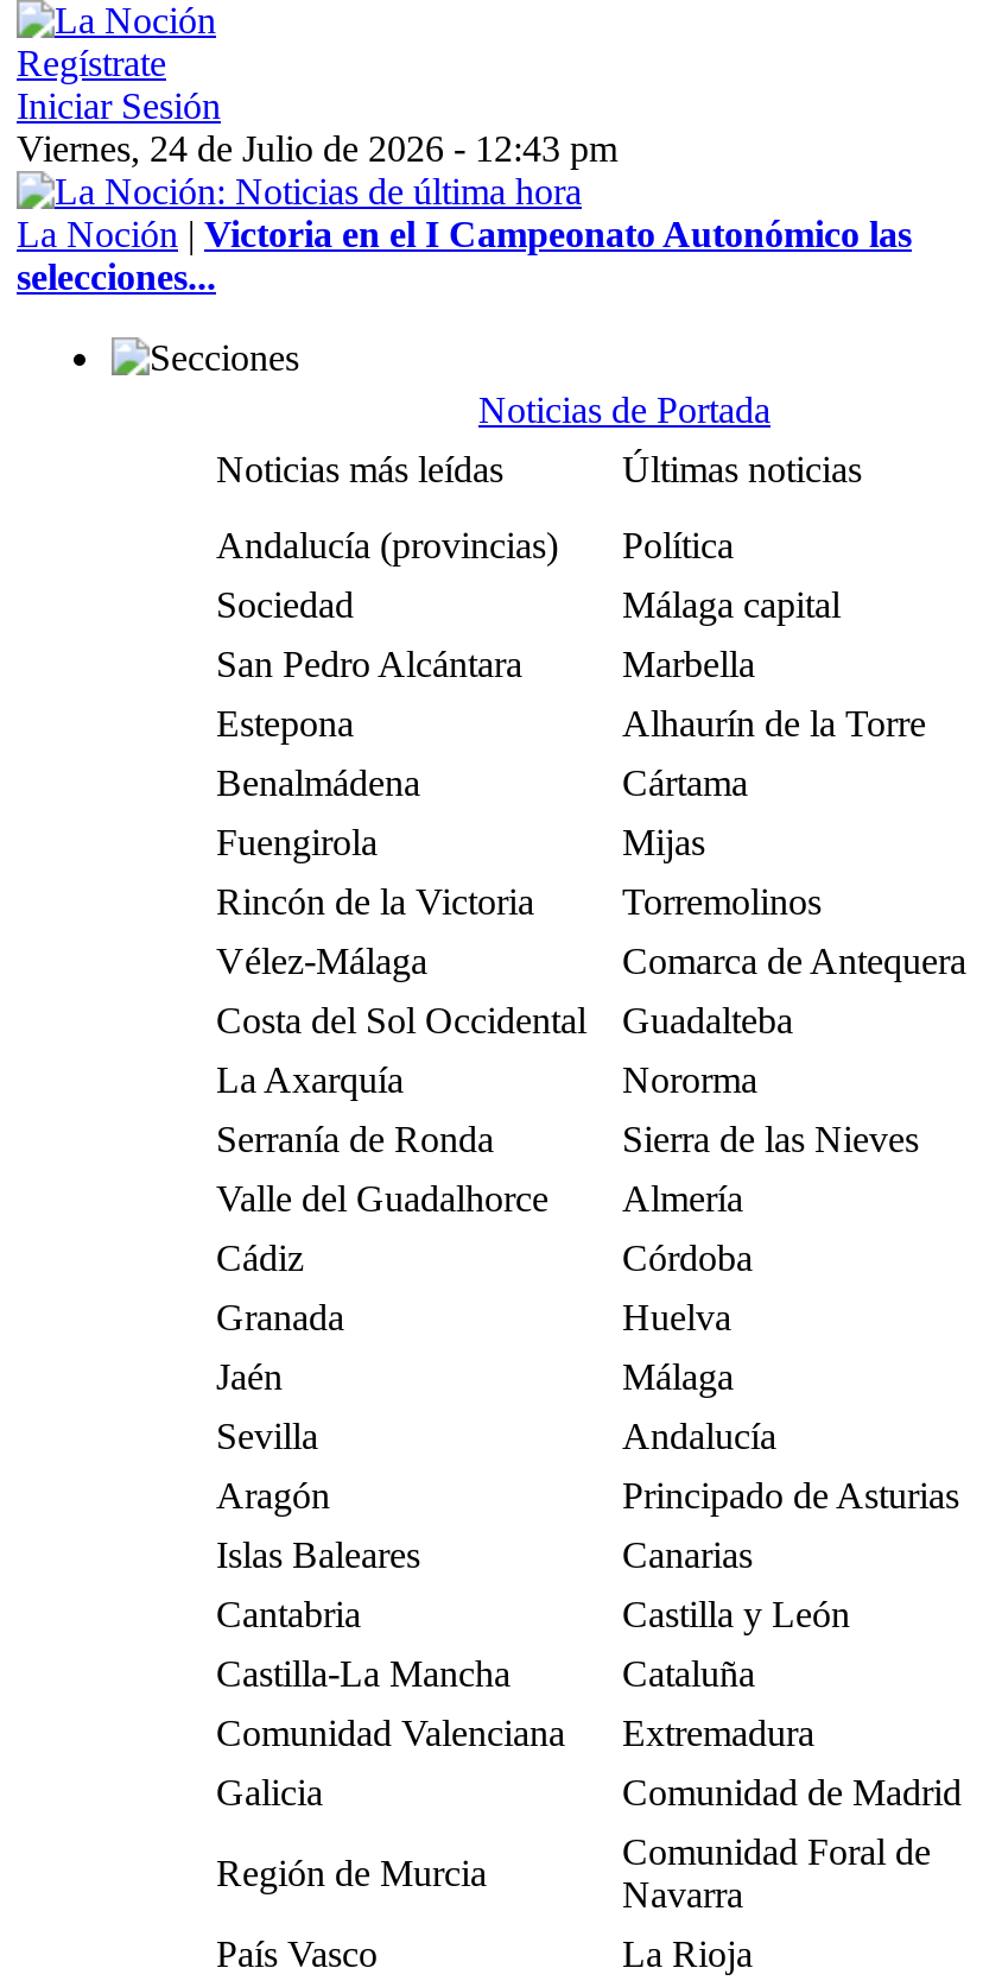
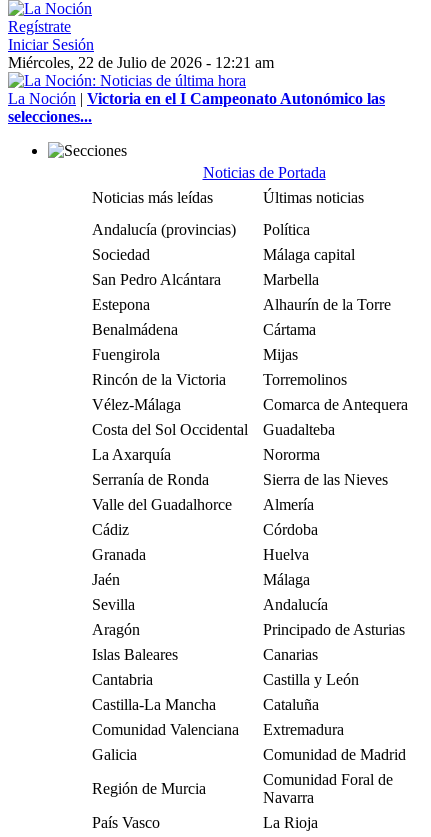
- Viernes, 24 de Julio de 2026 - 12:43 pm
+ Miércoles, 22 de Julio de 2026 - 12:21 am
